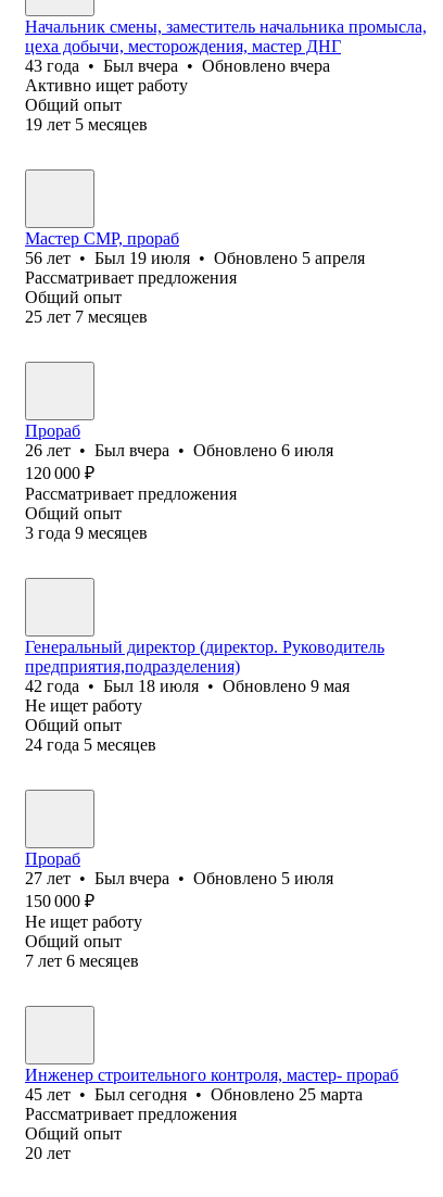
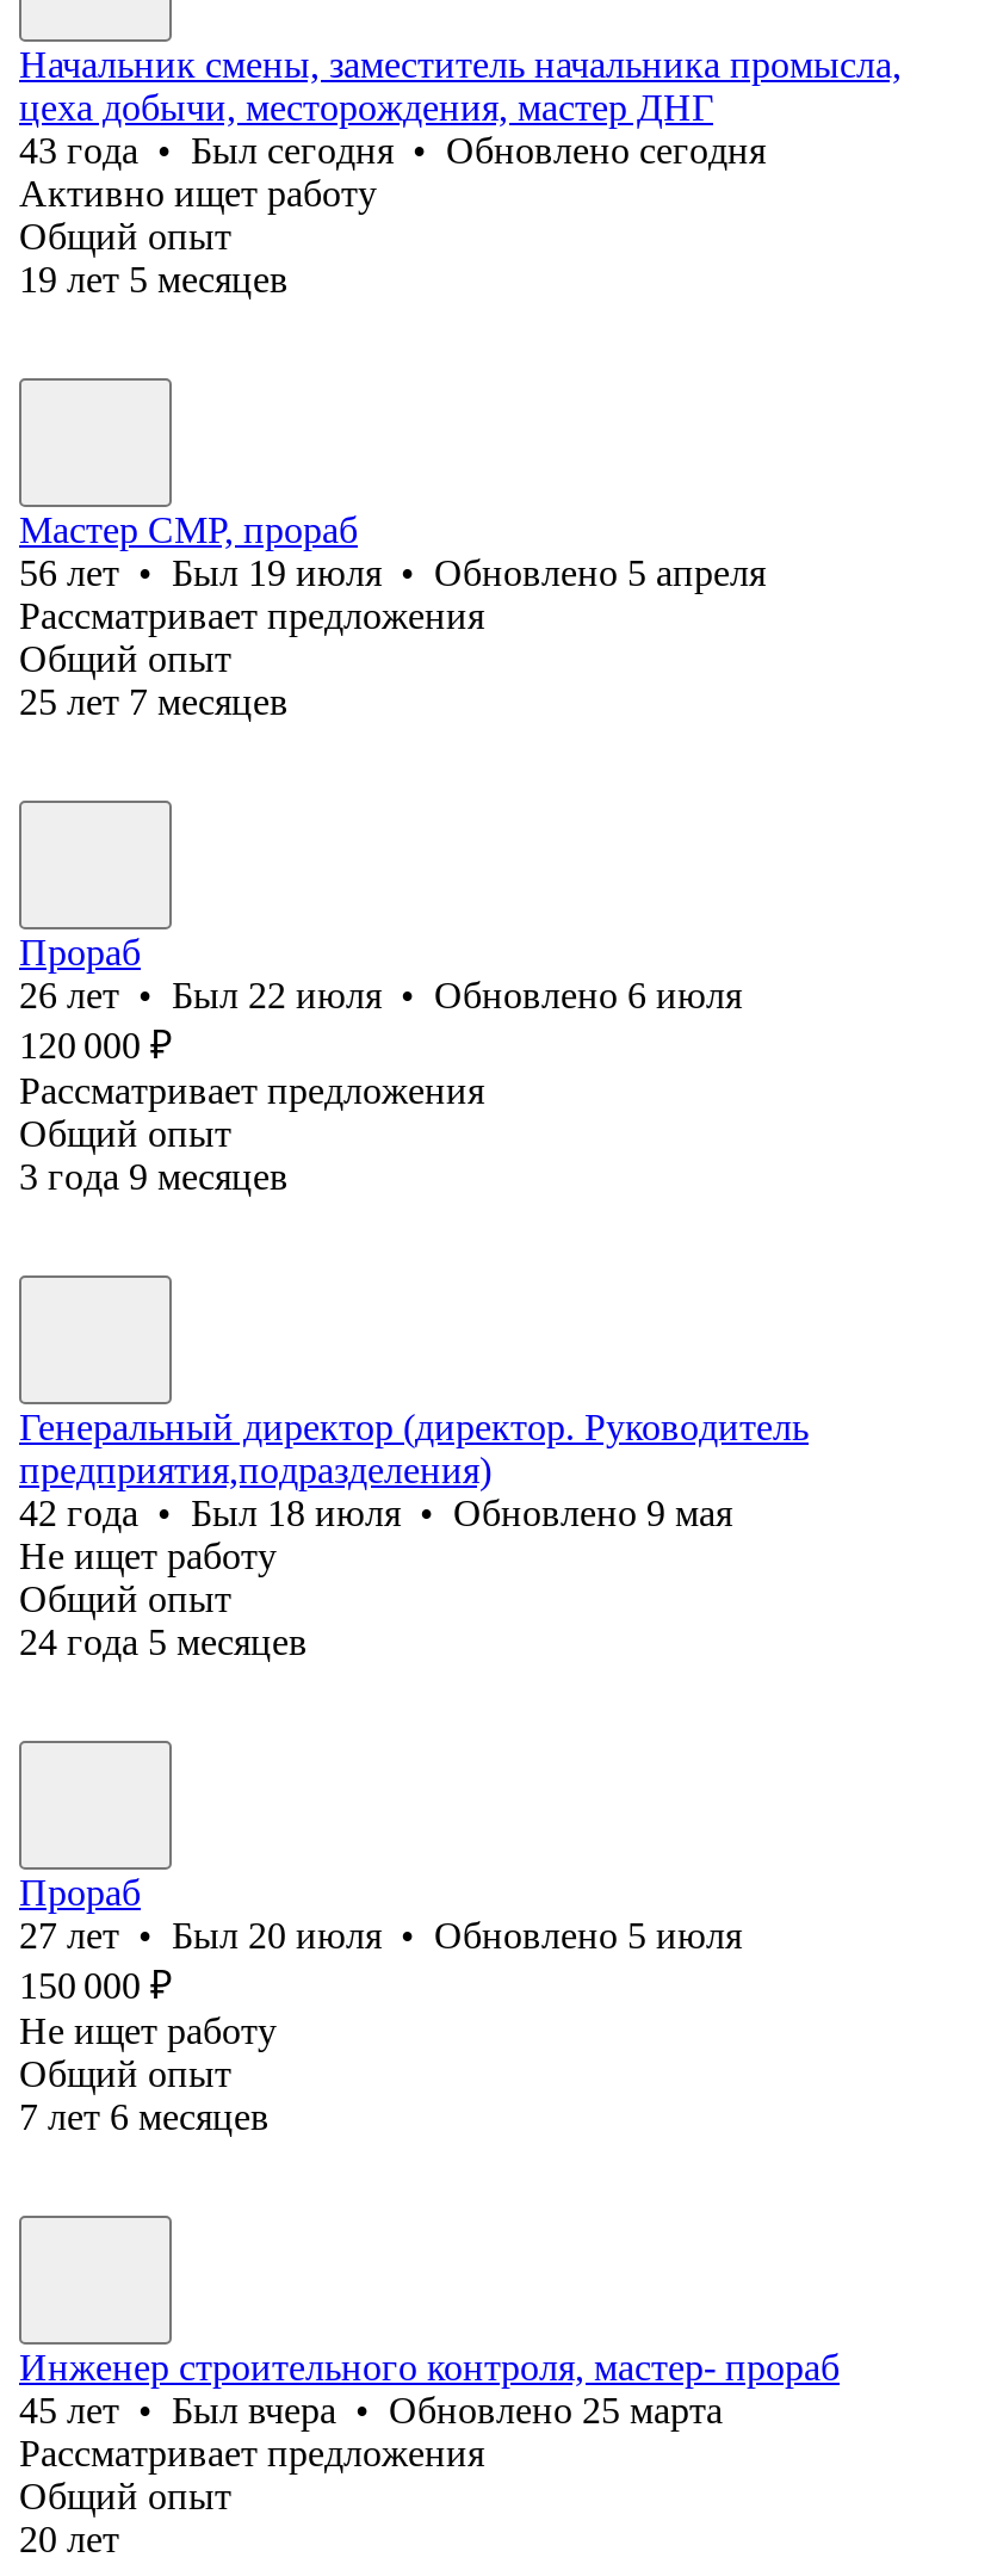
- 43 года • Был вчера • Обновлено вчера
+ 43 года • Был сегодня • Обновлено сегодня

- 26 лет • Был вчера • Обновлено 6 июля
+ 26 лет • Был 22 июля • Обновлено 6 июля

- 27 лет • Был вчера • Обновлено 5 июля
+ 27 лет • Был 20 июля • Обновлено 5 июля

- 45 лет • Был сегодня • Обновлено 25 марта
+ 45 лет • Был вчера • Обновлено 25 марта
